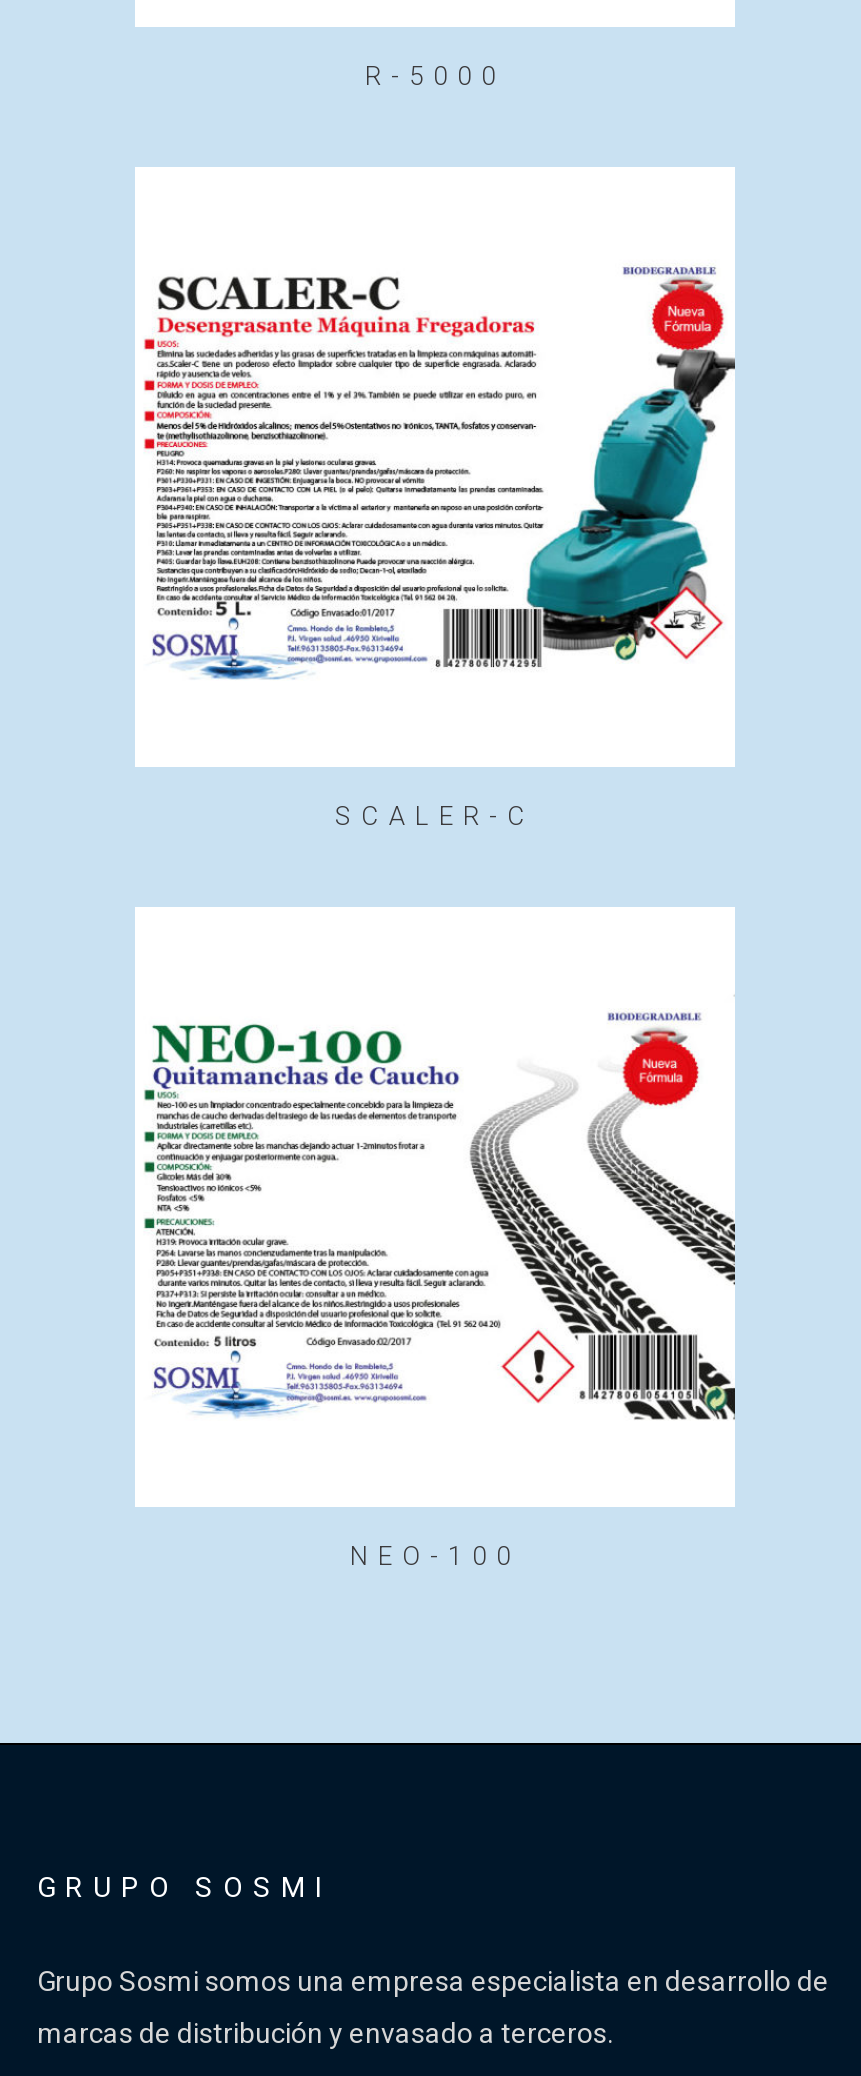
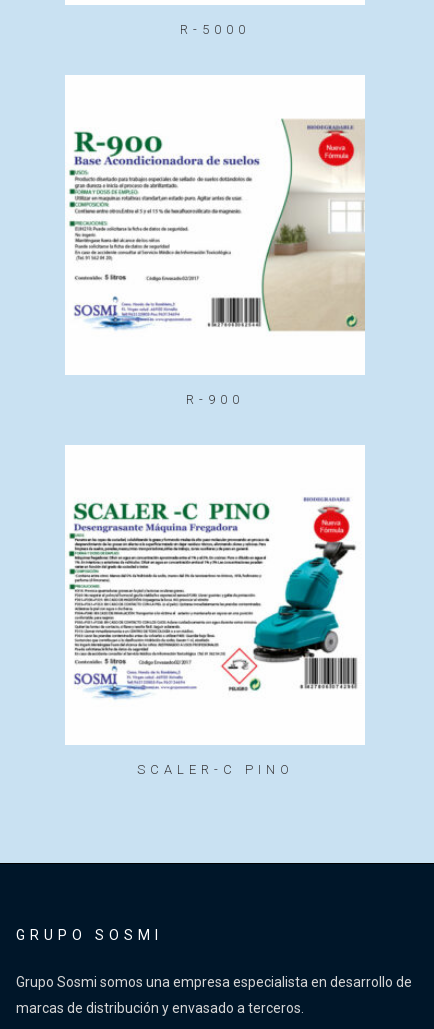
- [image]
+ [image]

- SCALER-C
+ R-900

- [image]
+ [image]

- NEO-100
+ SCALER-C PINO
